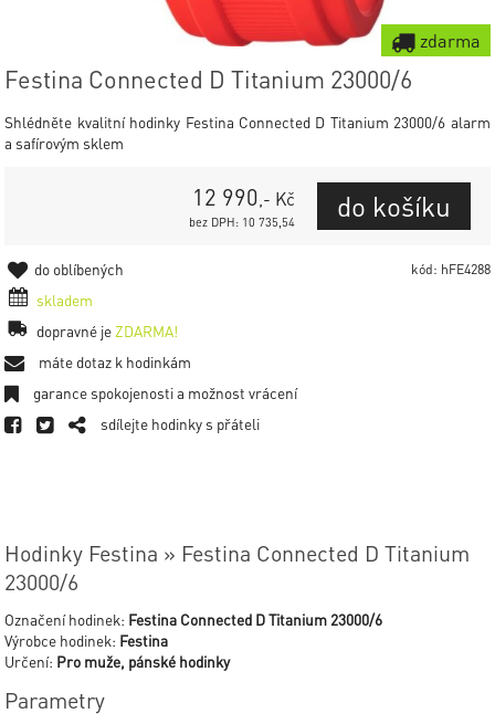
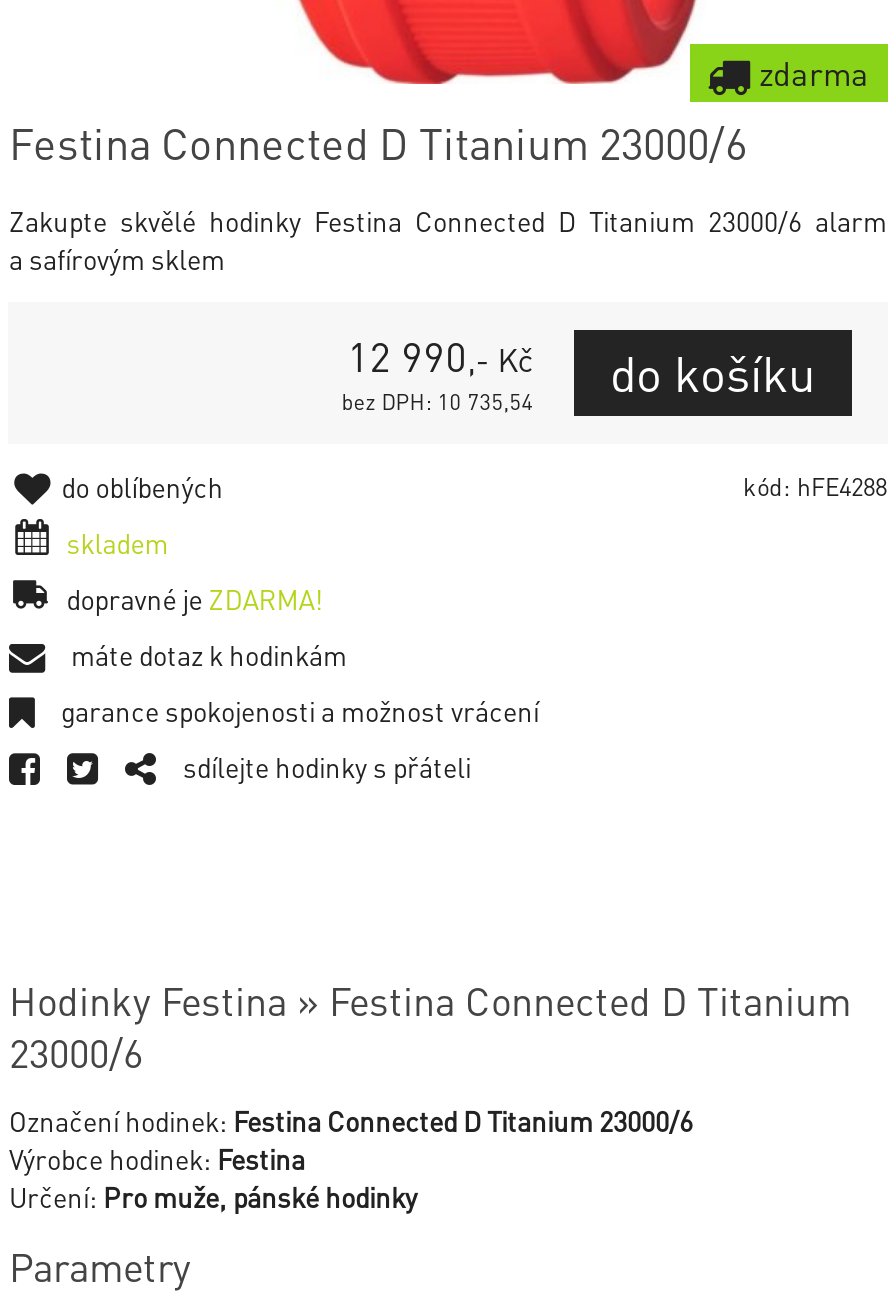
- Shlédněte kvalitní hodinky Festina Connected D Titanium 23000/6 alarm
+ Zakupte skvělé hodinky Festina Connected D Titanium 23000/6 alarm
